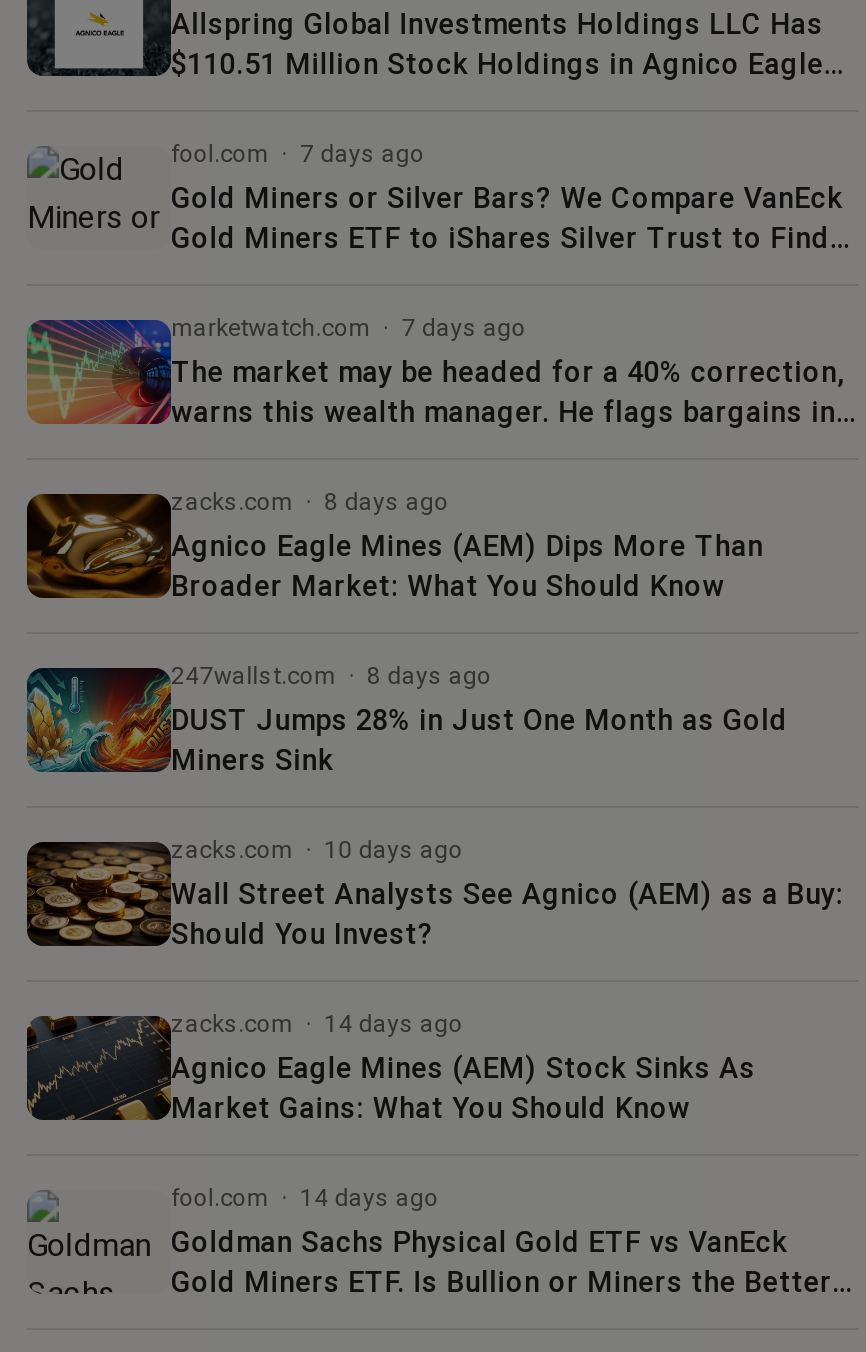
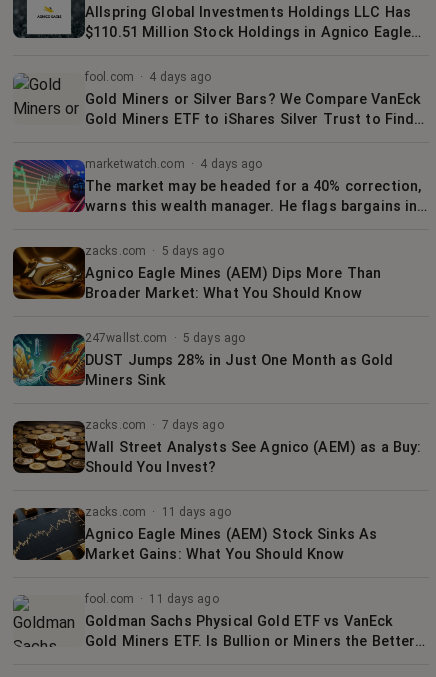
- fool.com · 7 days ago
+ fool.com · 4 days ago

- marketwatch.com · 7 days ago
+ marketwatch.com · 4 days ago

- zacks.com · 8 days ago
+ zacks.com · 5 days ago

- 247wallst.com · 8 days ago
+ 247wallst.com · 5 days ago

- zacks.com · 10 days ago
+ zacks.com · 7 days ago

- zacks.com · 14 days ago
+ zacks.com · 11 days ago

- fool.com · 14 days ago
+ fool.com · 11 days ago
